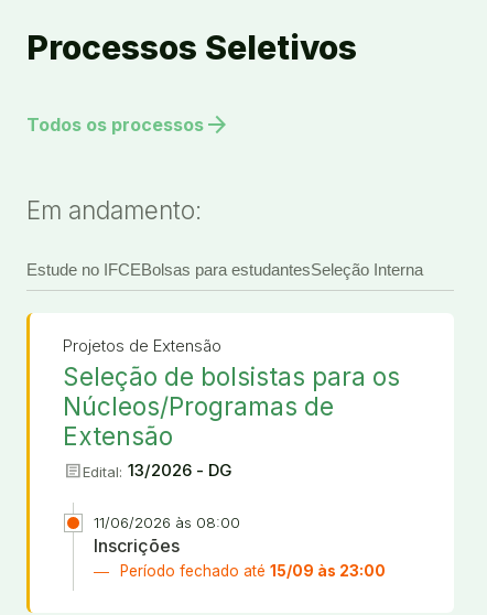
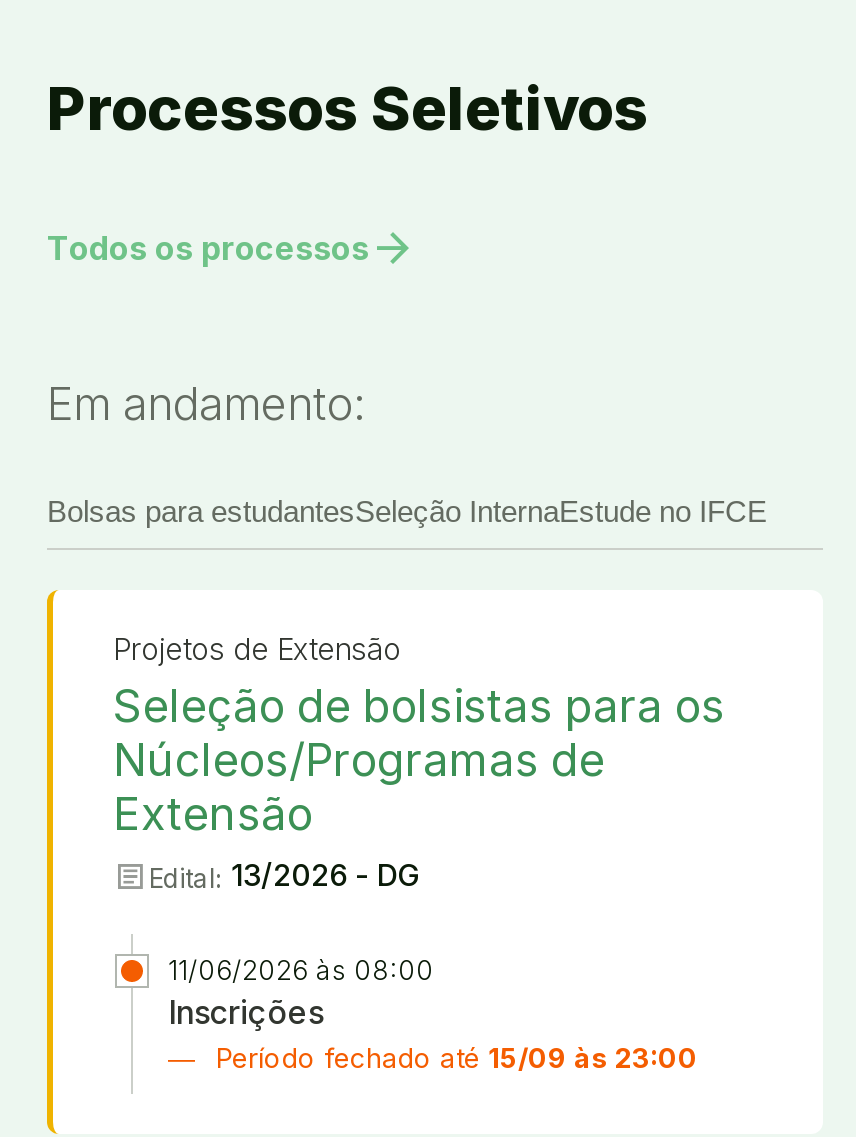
- Estude no IFCEBolsas para estudantesSeleção Interna
+ Bolsas para estudantesSeleção InternaEstude no IFCE
